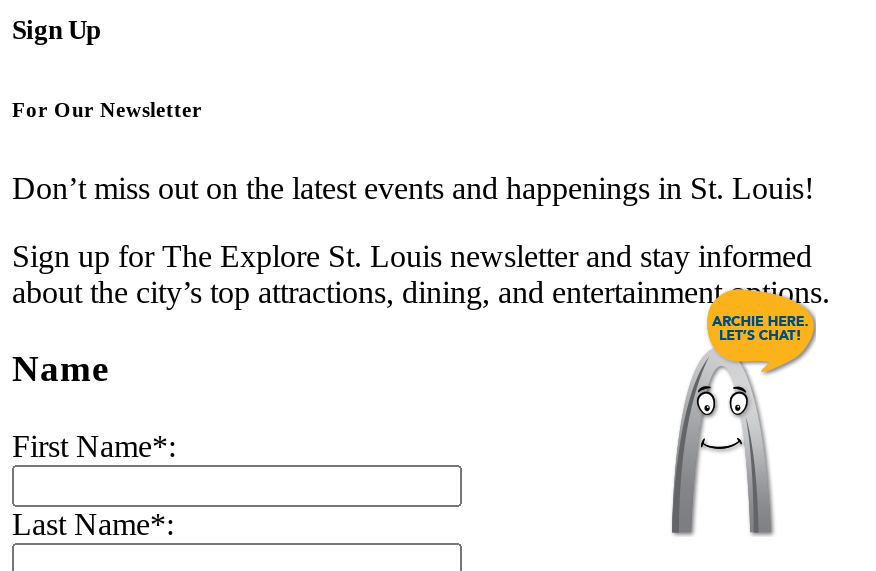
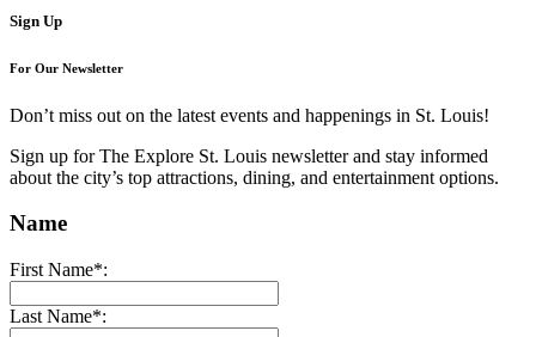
- [image]
